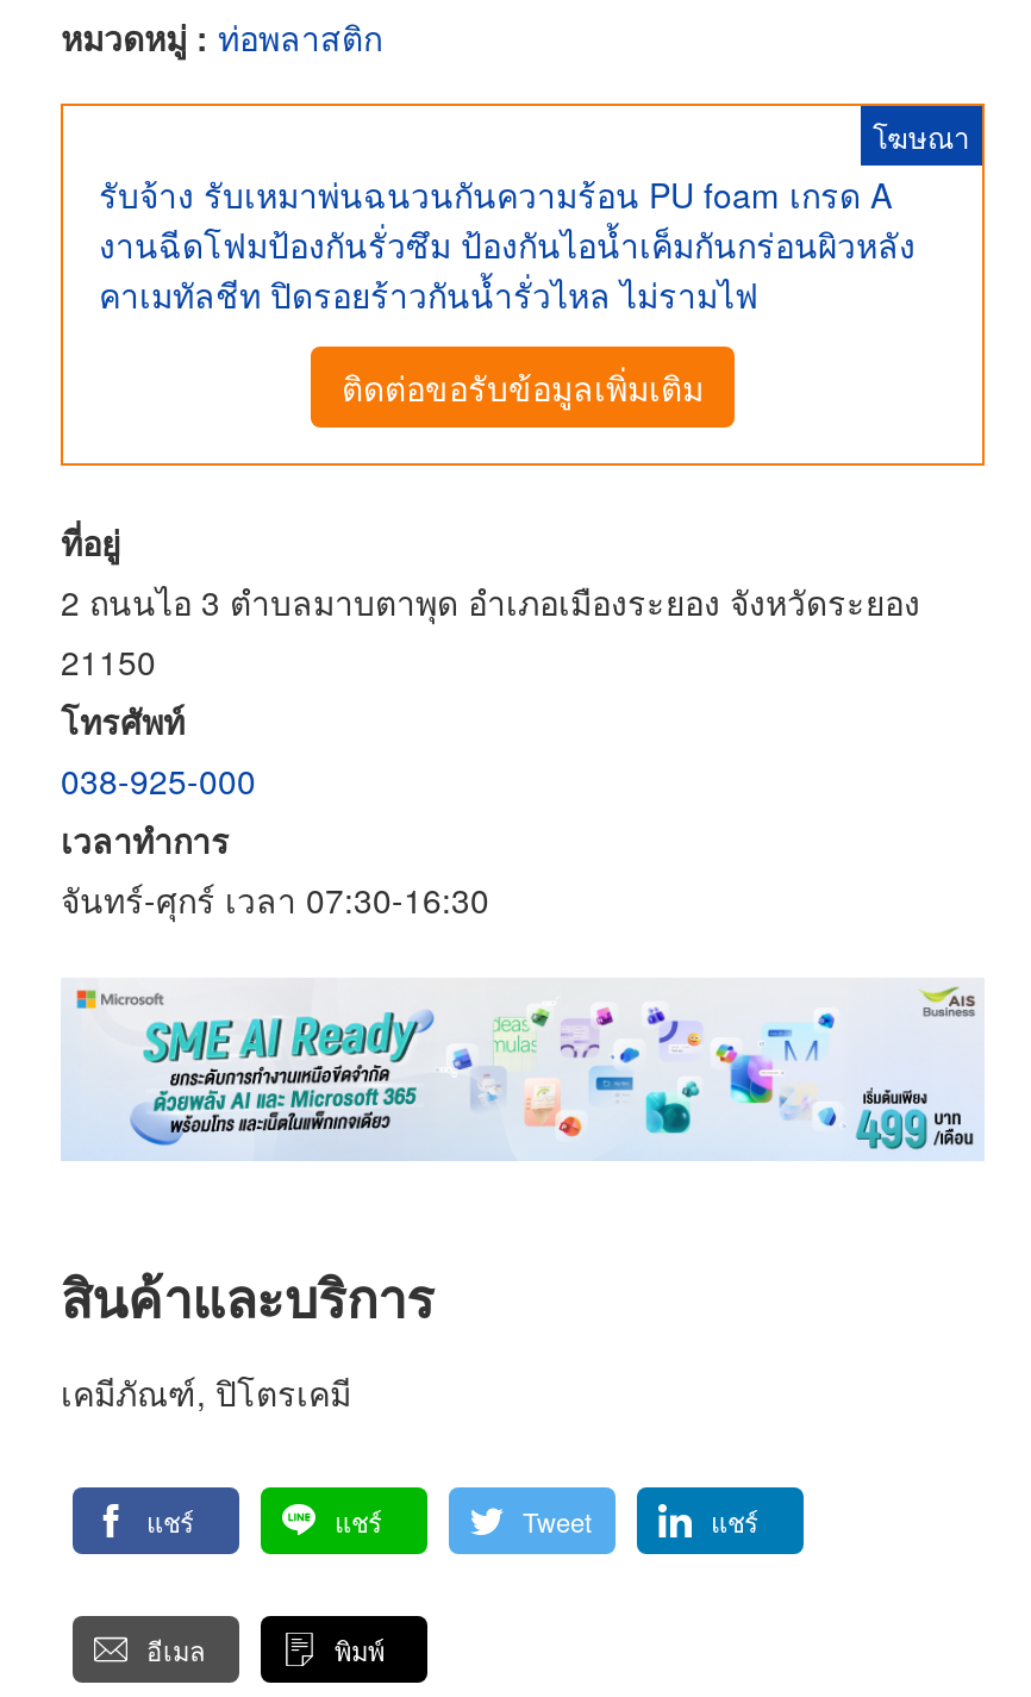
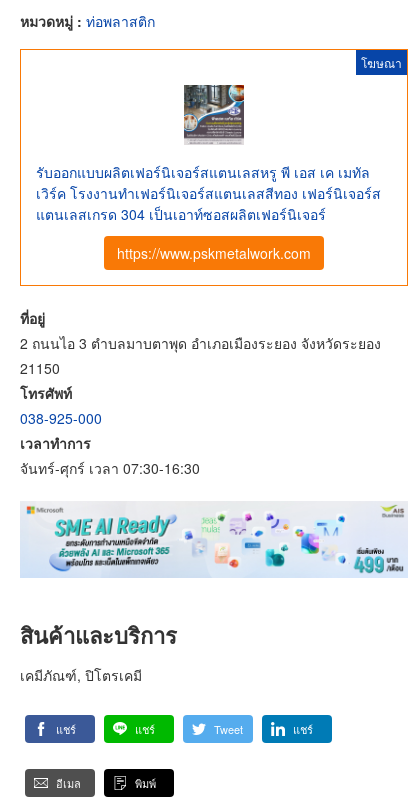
- รับจ้าง รับเหมาพ่นฉนวนกันความร้อน PU foam เกรด A
- งานฉีดโฟมป้องกันรั่วซึม ป้องกันไอน้ำเค็มกันกร่อนผิวหลัง
- คาเมทัลชีท ปิดรอยร้าวกันน้ำรั่วไหล ไม่รามไฟ
+ รับออกแบบผลิตเฟอร์นิเจอร์สแตนเลสหรู พี เอส เค เมทัล
+ เวิร์ค โรงงานทําเฟอร์นิเจอร์สแตนเลสสีทอง เฟอร์นิเจอร์ส
+ แตนเลสเกรด 304 เป็นเอาท์ซอสผลิตเฟอร์นิเจอร์

- ติดต่อขอรับข้อมูลเพิ่มเติม
+ https://www.pskmetalwork.com
